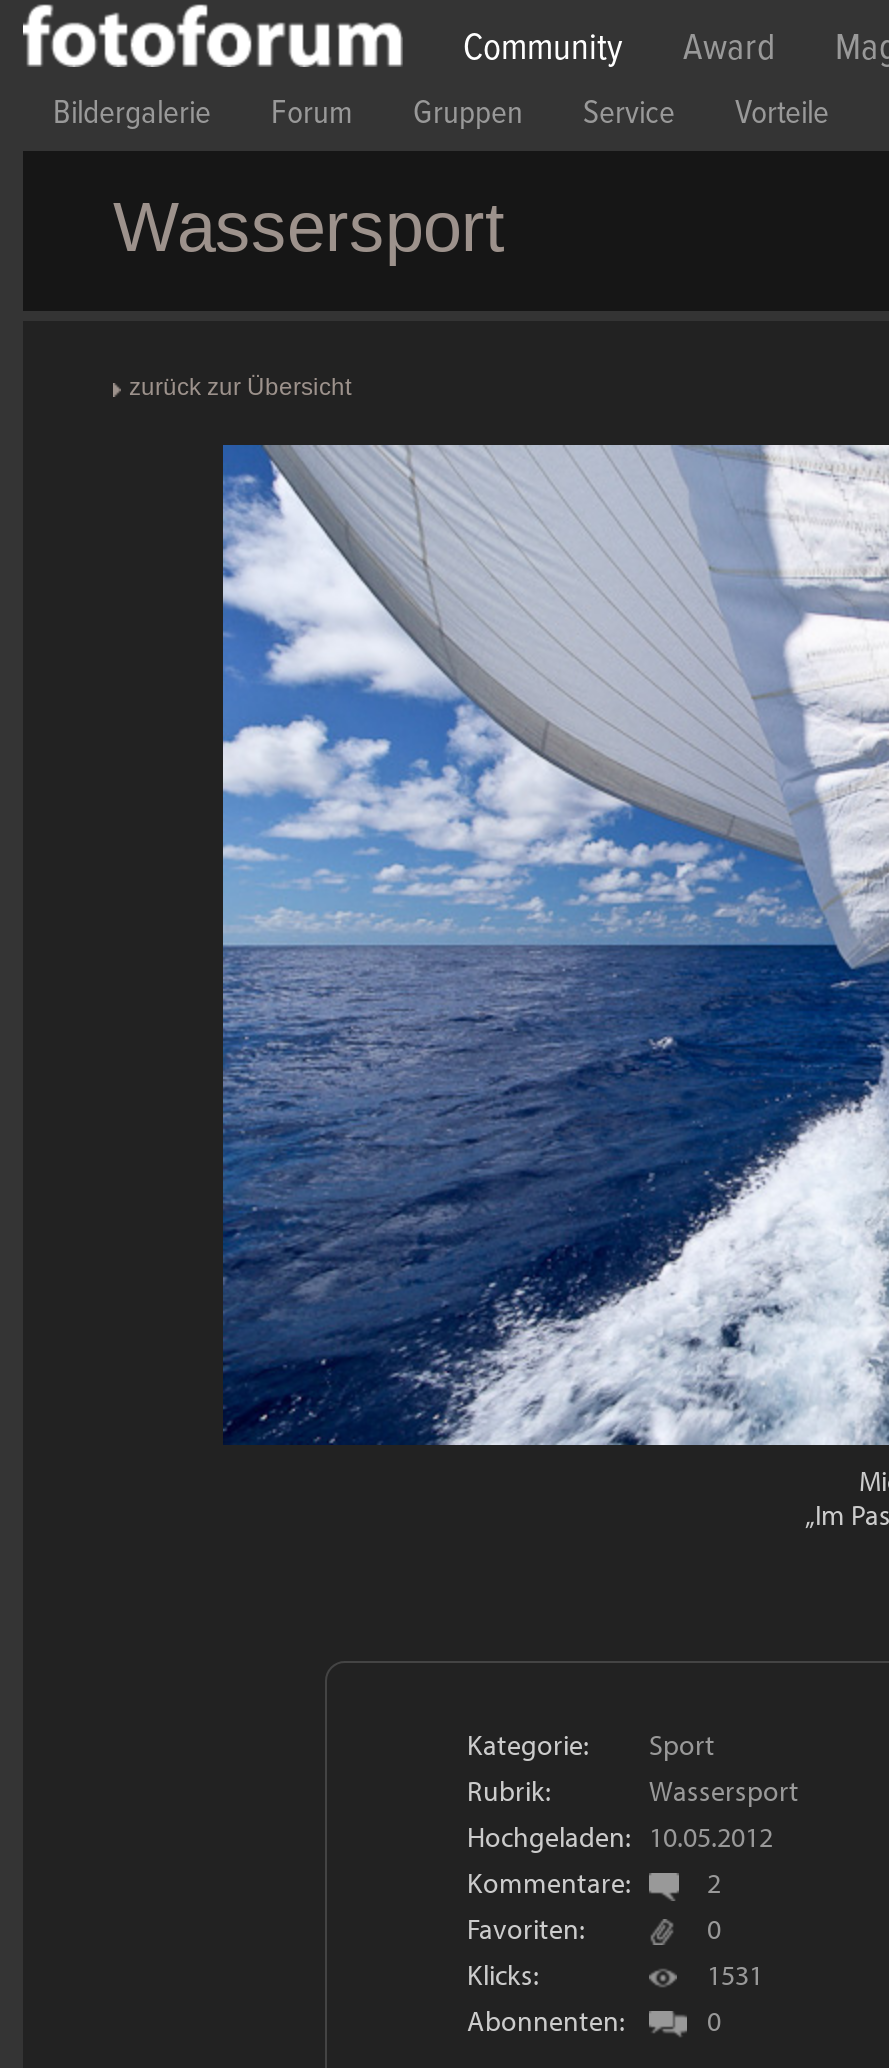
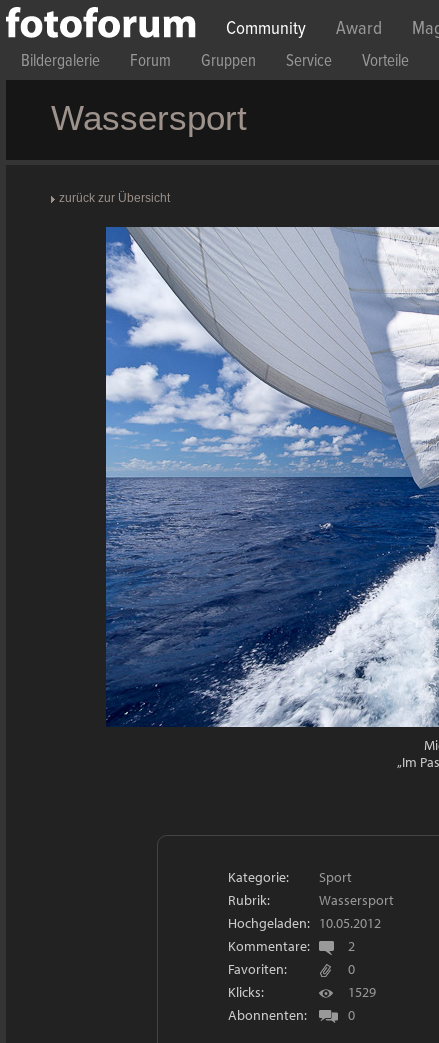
- 1531
+ 1529
